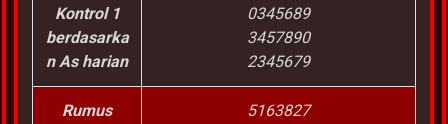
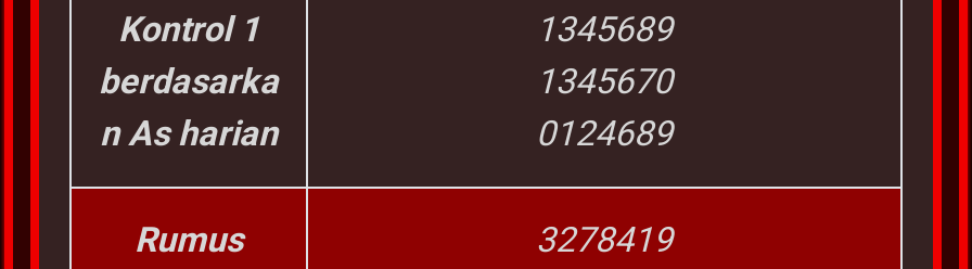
- 0345689
+ 1345689

- 3457890
+ 1345670

- 2345679
+ 0124689

- 5163827
+ 3278419
